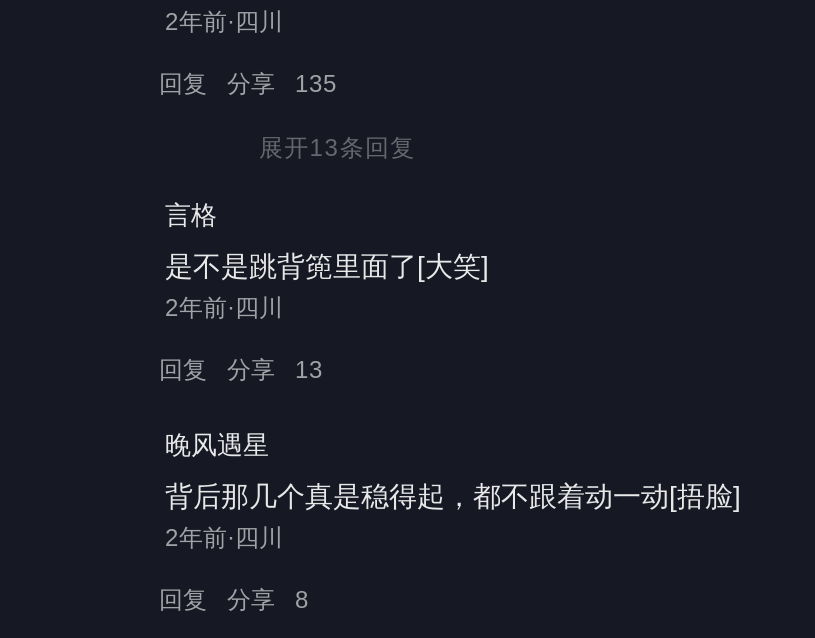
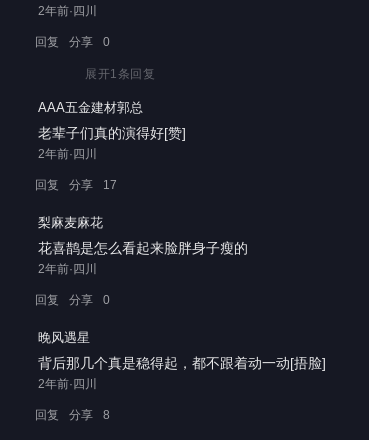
- 回复 分享 135
+ 回复 分享 0

- 展开13条回复
+ 展开1条回复

- 言格
+ AAA五金建材郭总

- 是不是跳背篼里面了[大笑]
+ 老辈子们真的演得好[赞]

- 13
+ 17
+ 分享
+ 回复
+ 梨麻麦麻花
+ 花喜鹊是怎么看起来脸胖身子瘦的
+ 2年前·四川
+ 0
